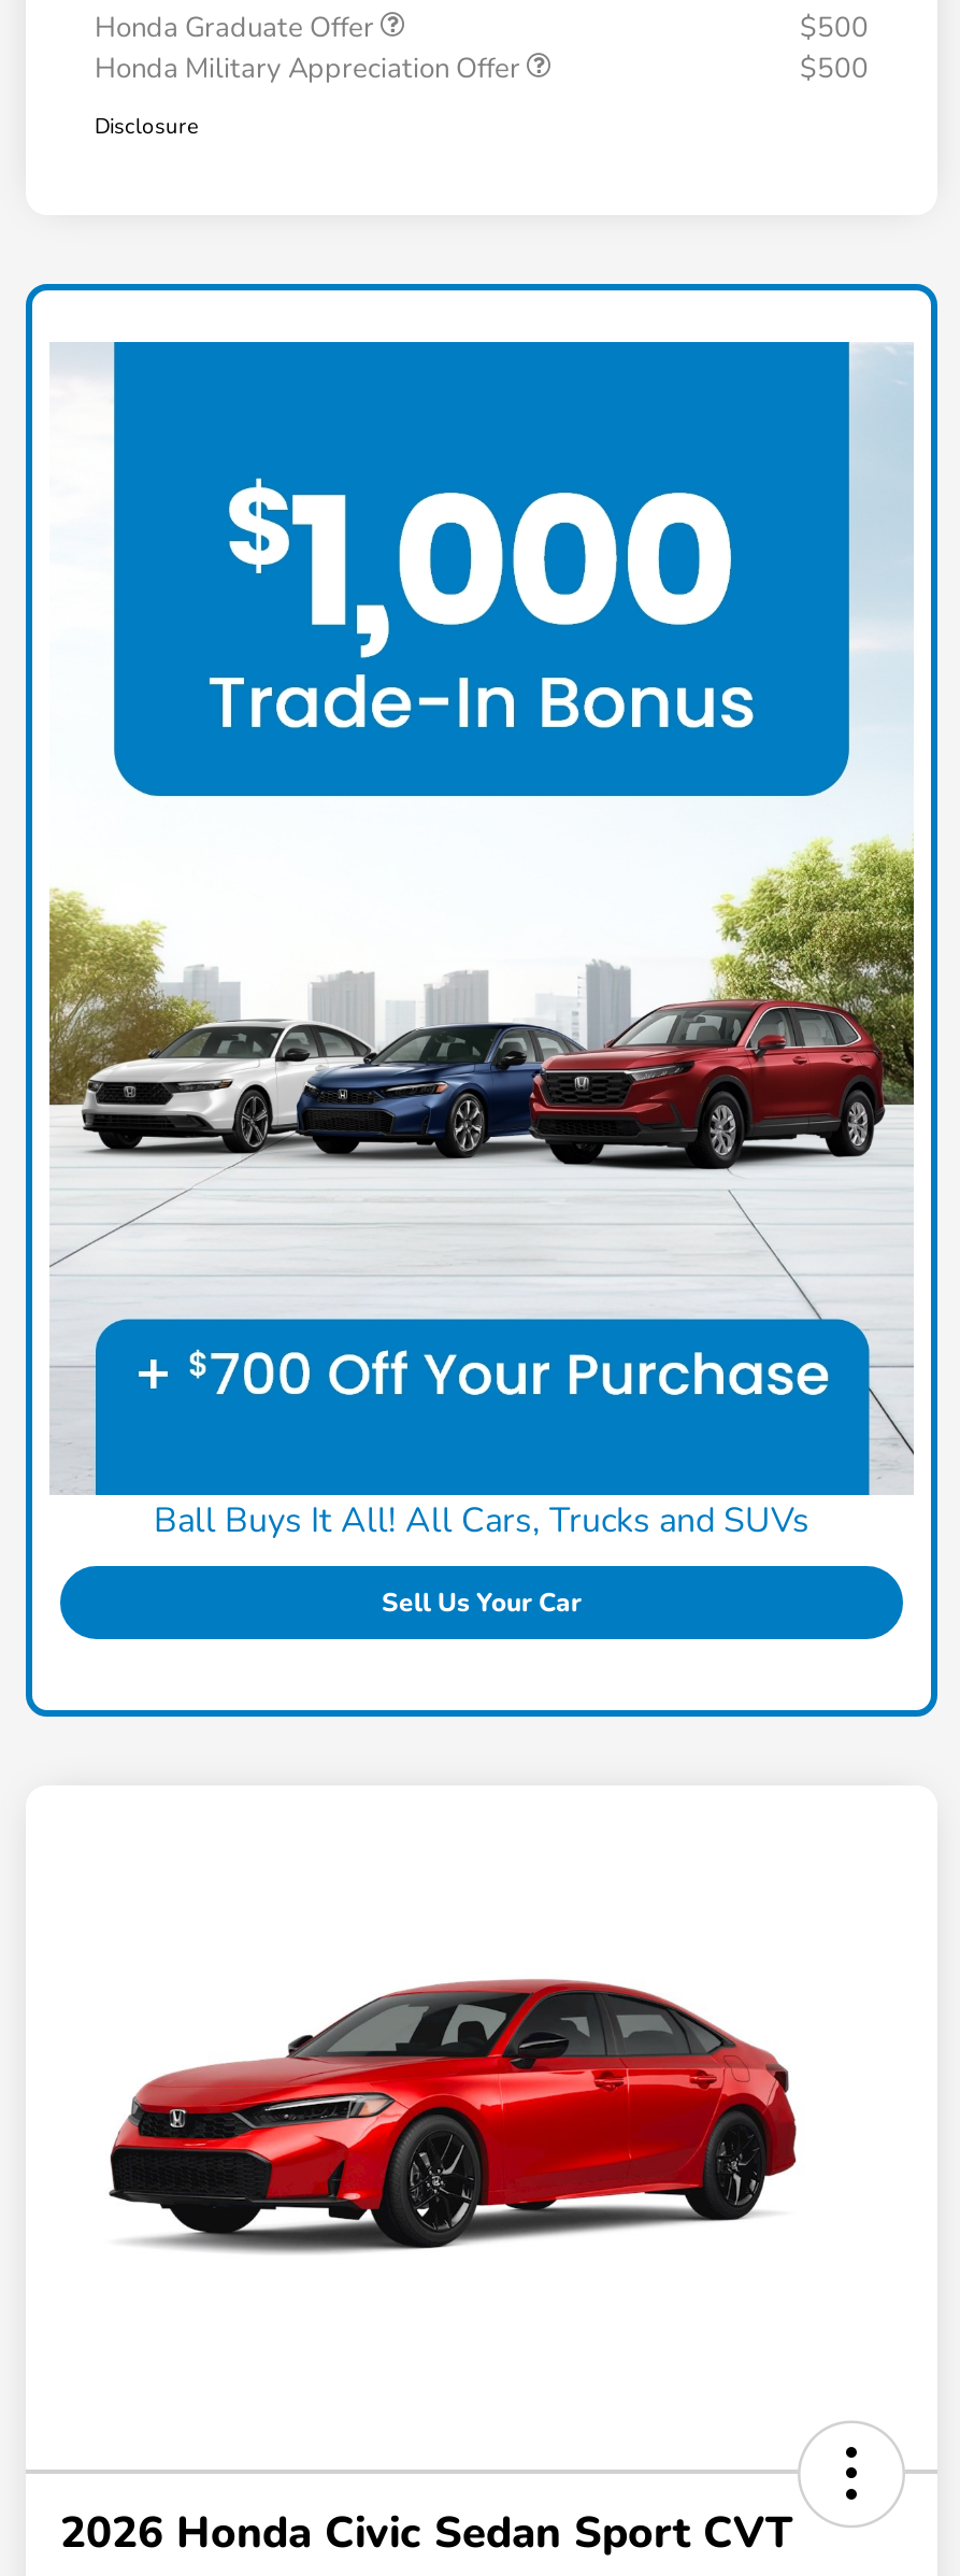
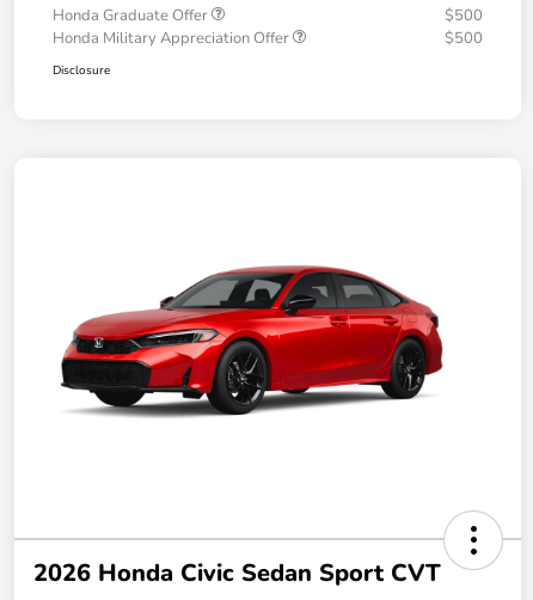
- [image]
- Ball Buys It All! All Cars, Trucks and SUVs
- Sell Us Your Car
